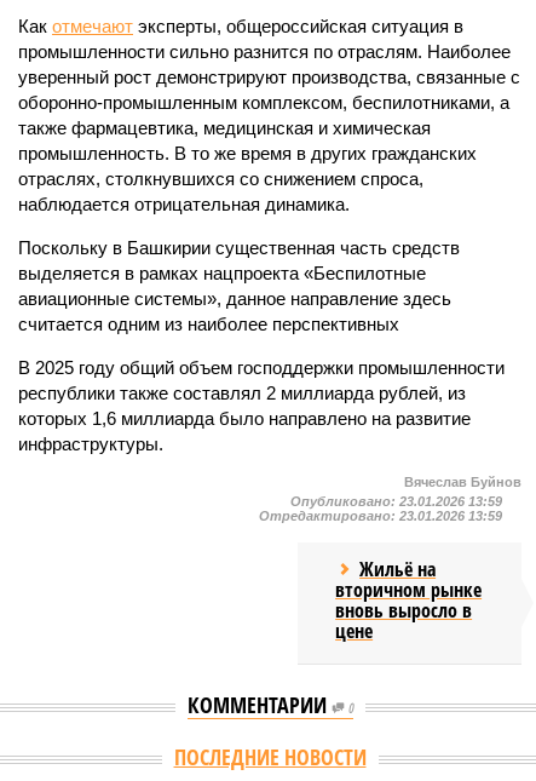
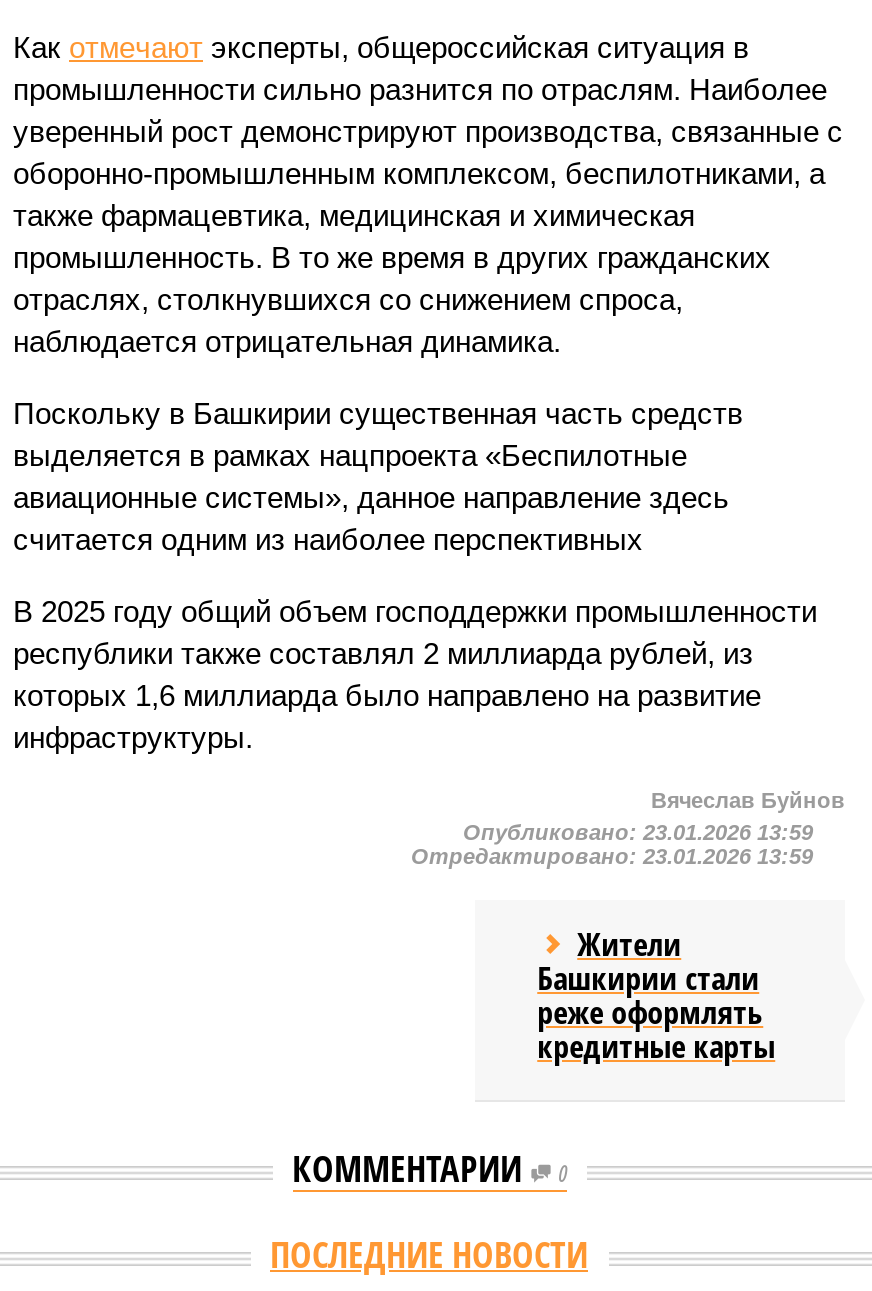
- Жильё на
- вторичном рынке
- вновь выросло в
- цене
+ Жители
+ Башкирии стали
+ реже оформлять
+ кредитные карты
